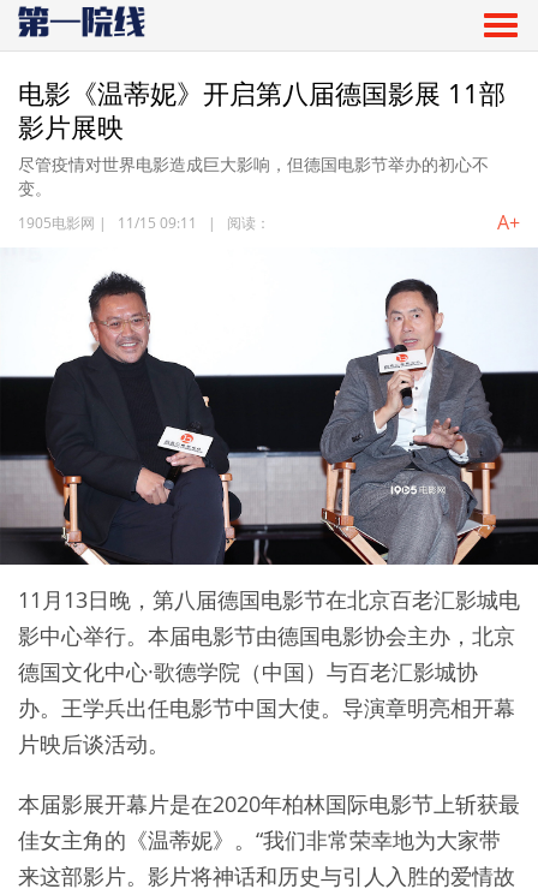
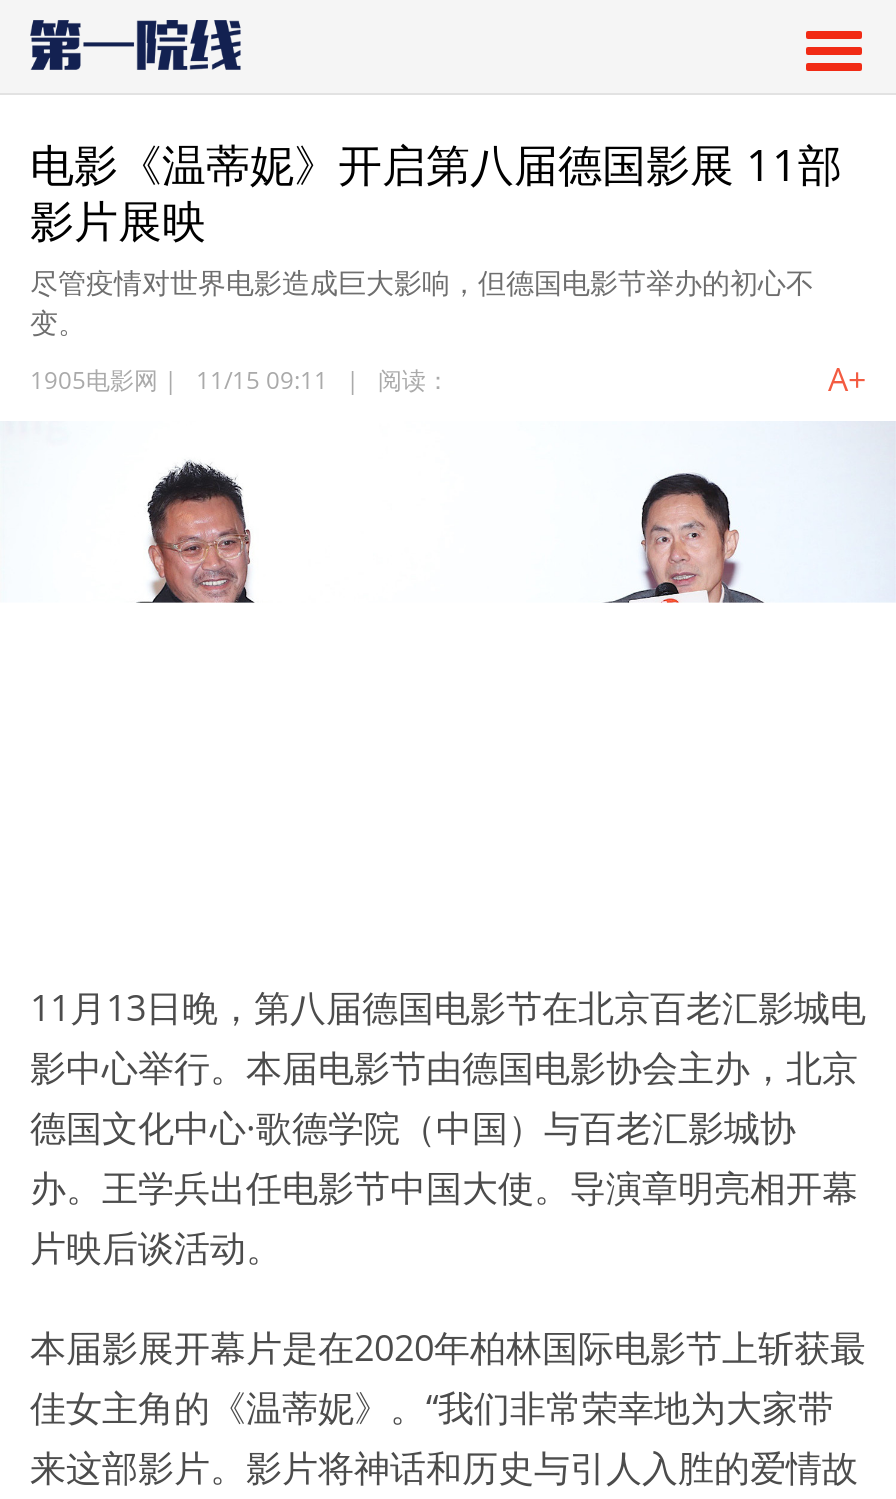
- [image]
